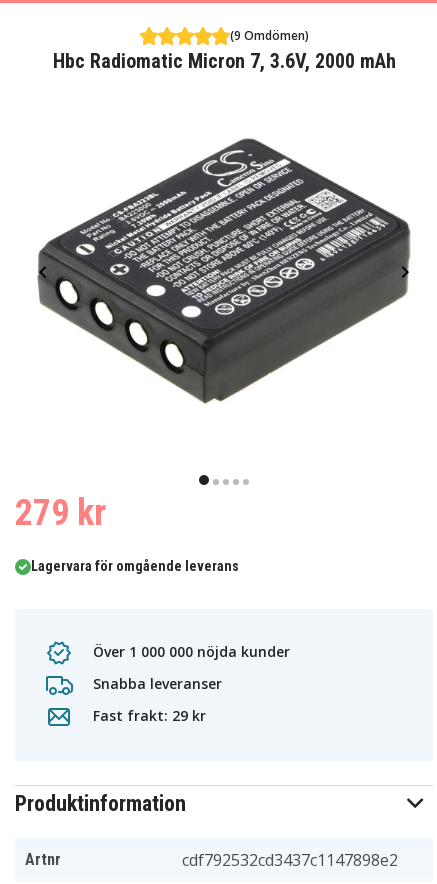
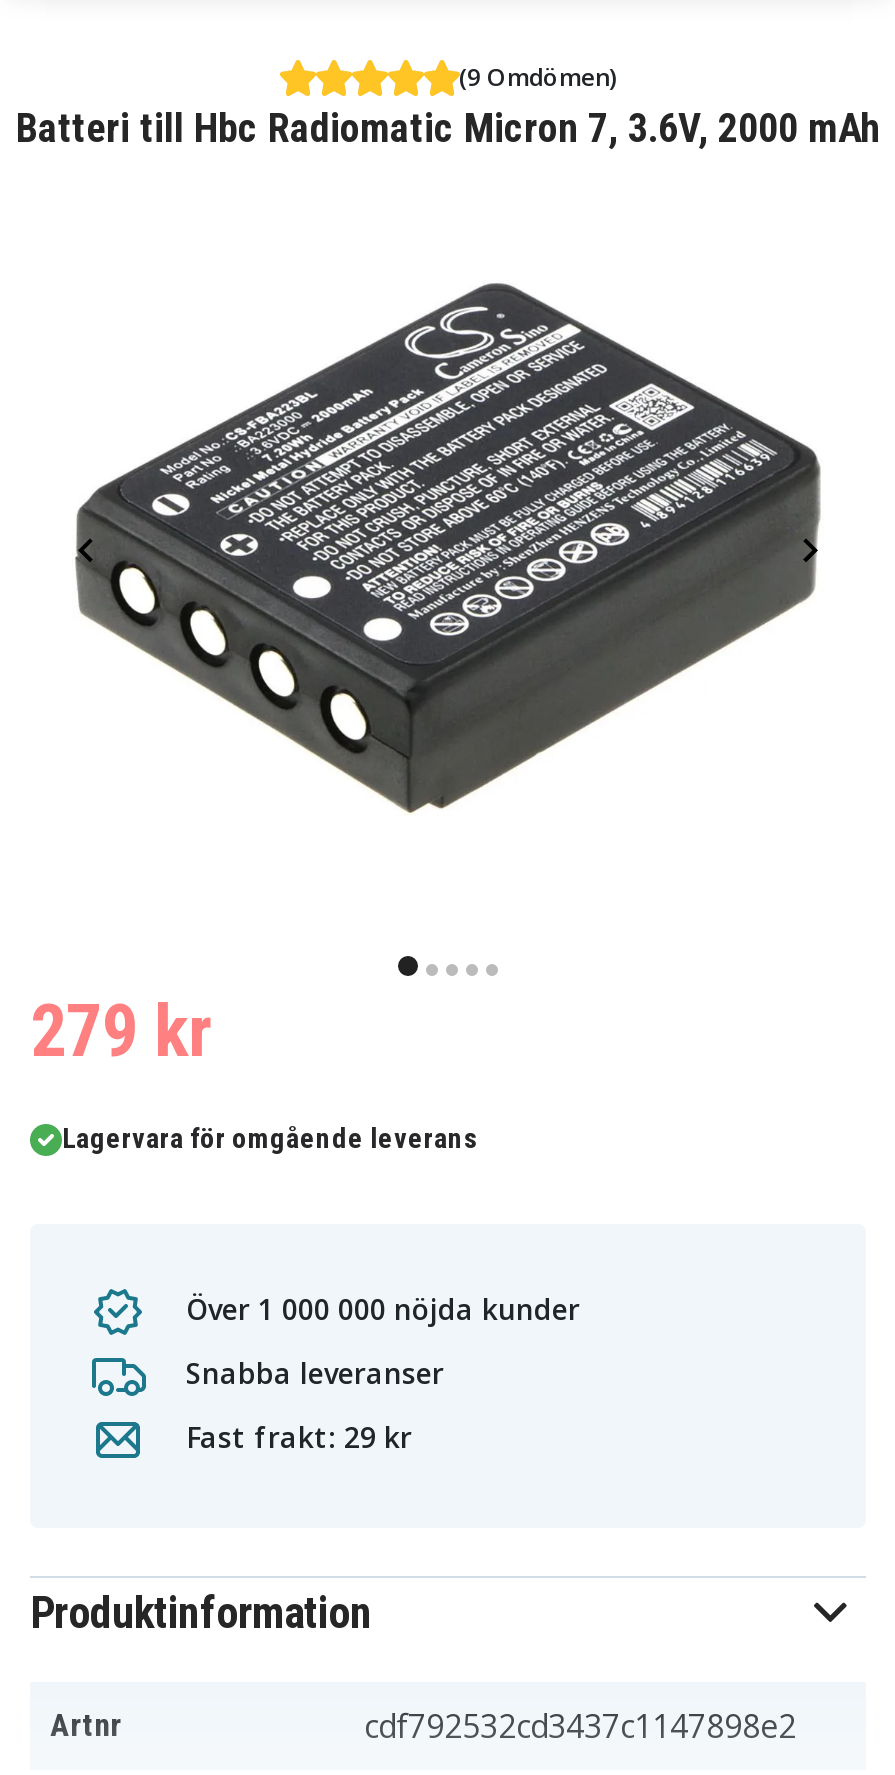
- Hbc Radiomatic Micron 7, 3.6V, 2000 mAh
+ Batteri till Hbc Radiomatic Micron 7, 3.6V, 2000 mAh
